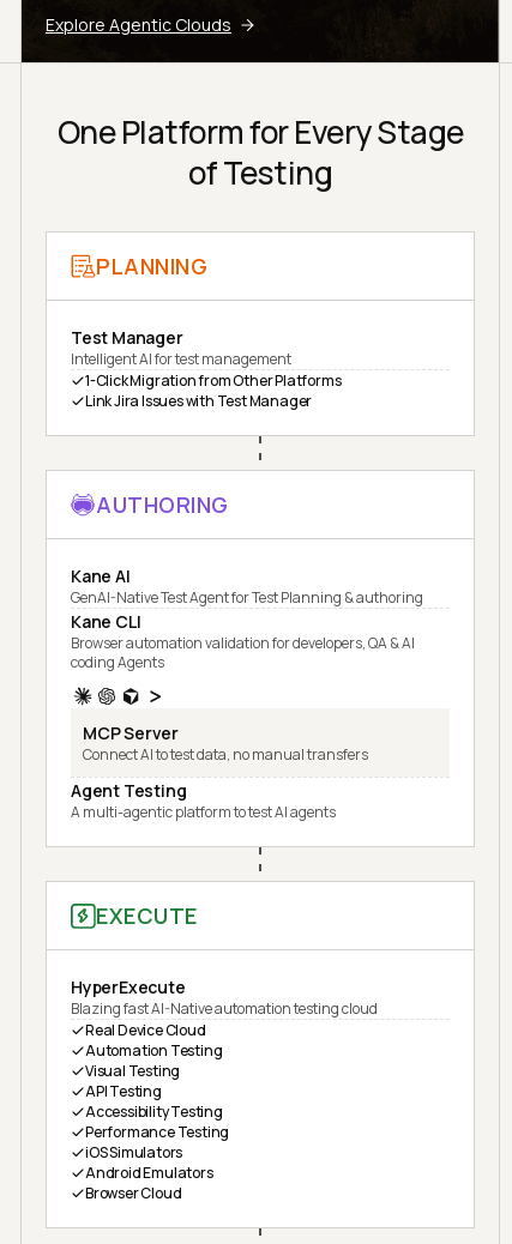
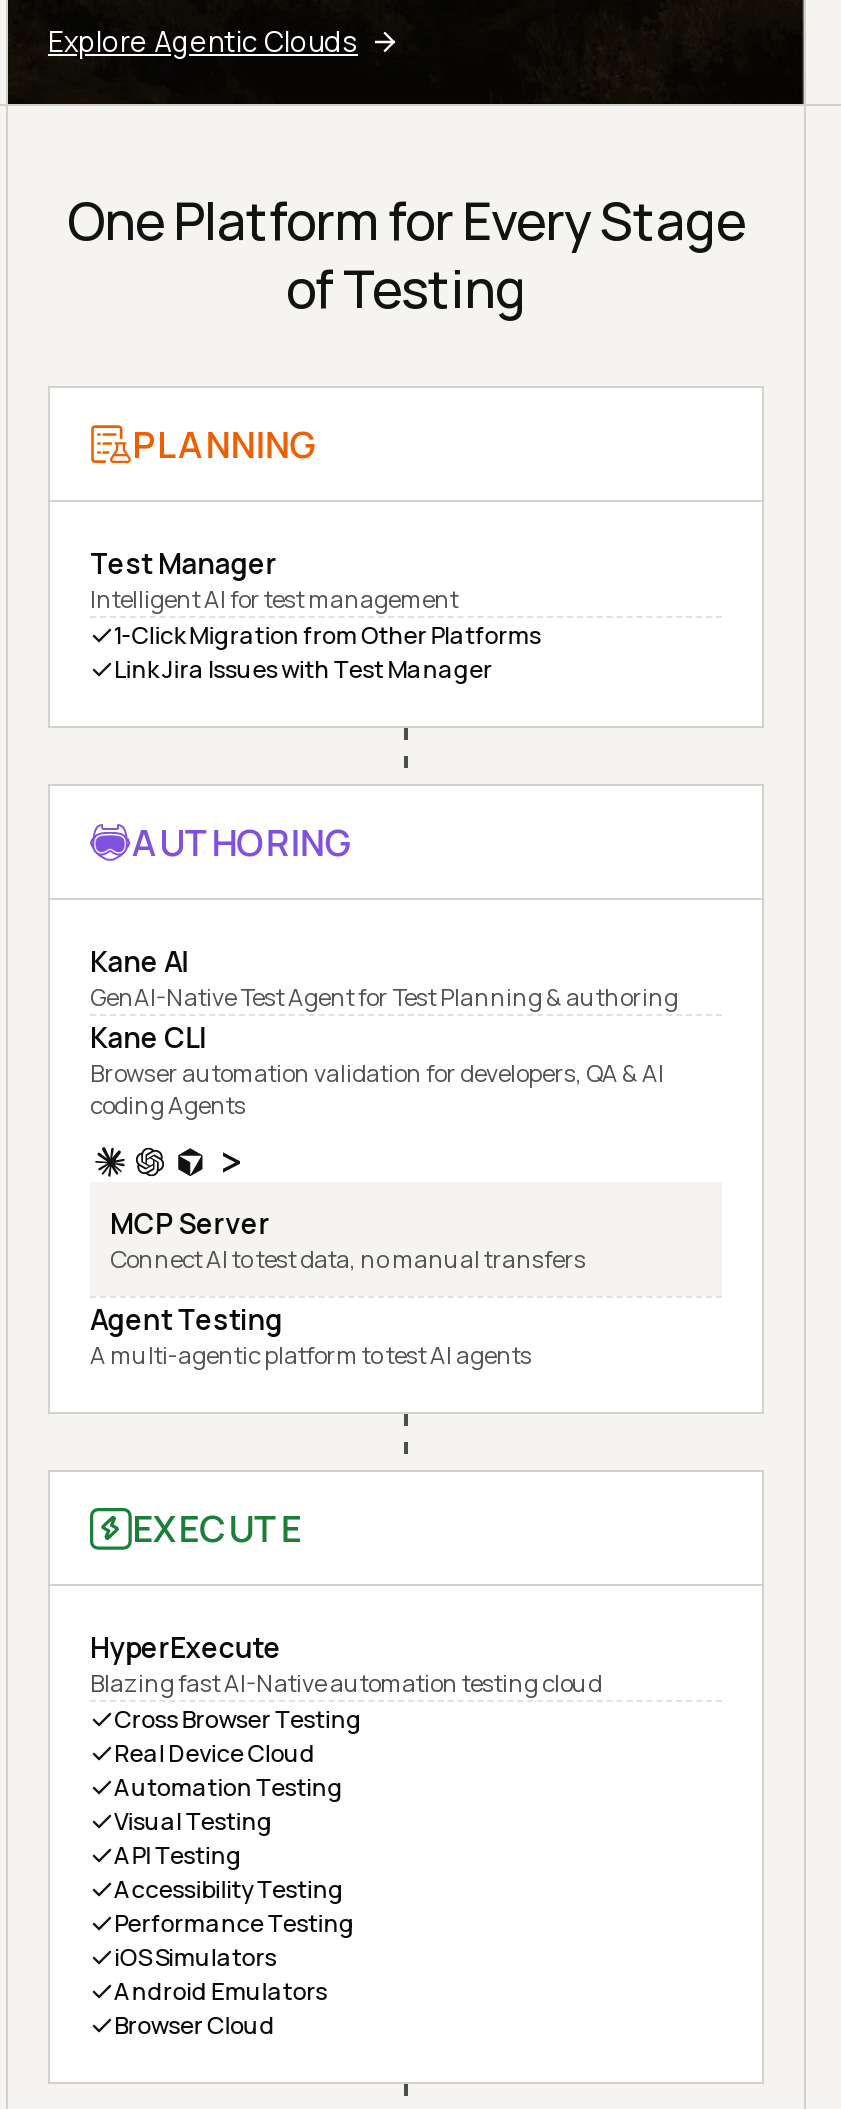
+ Cross Browser Testing
